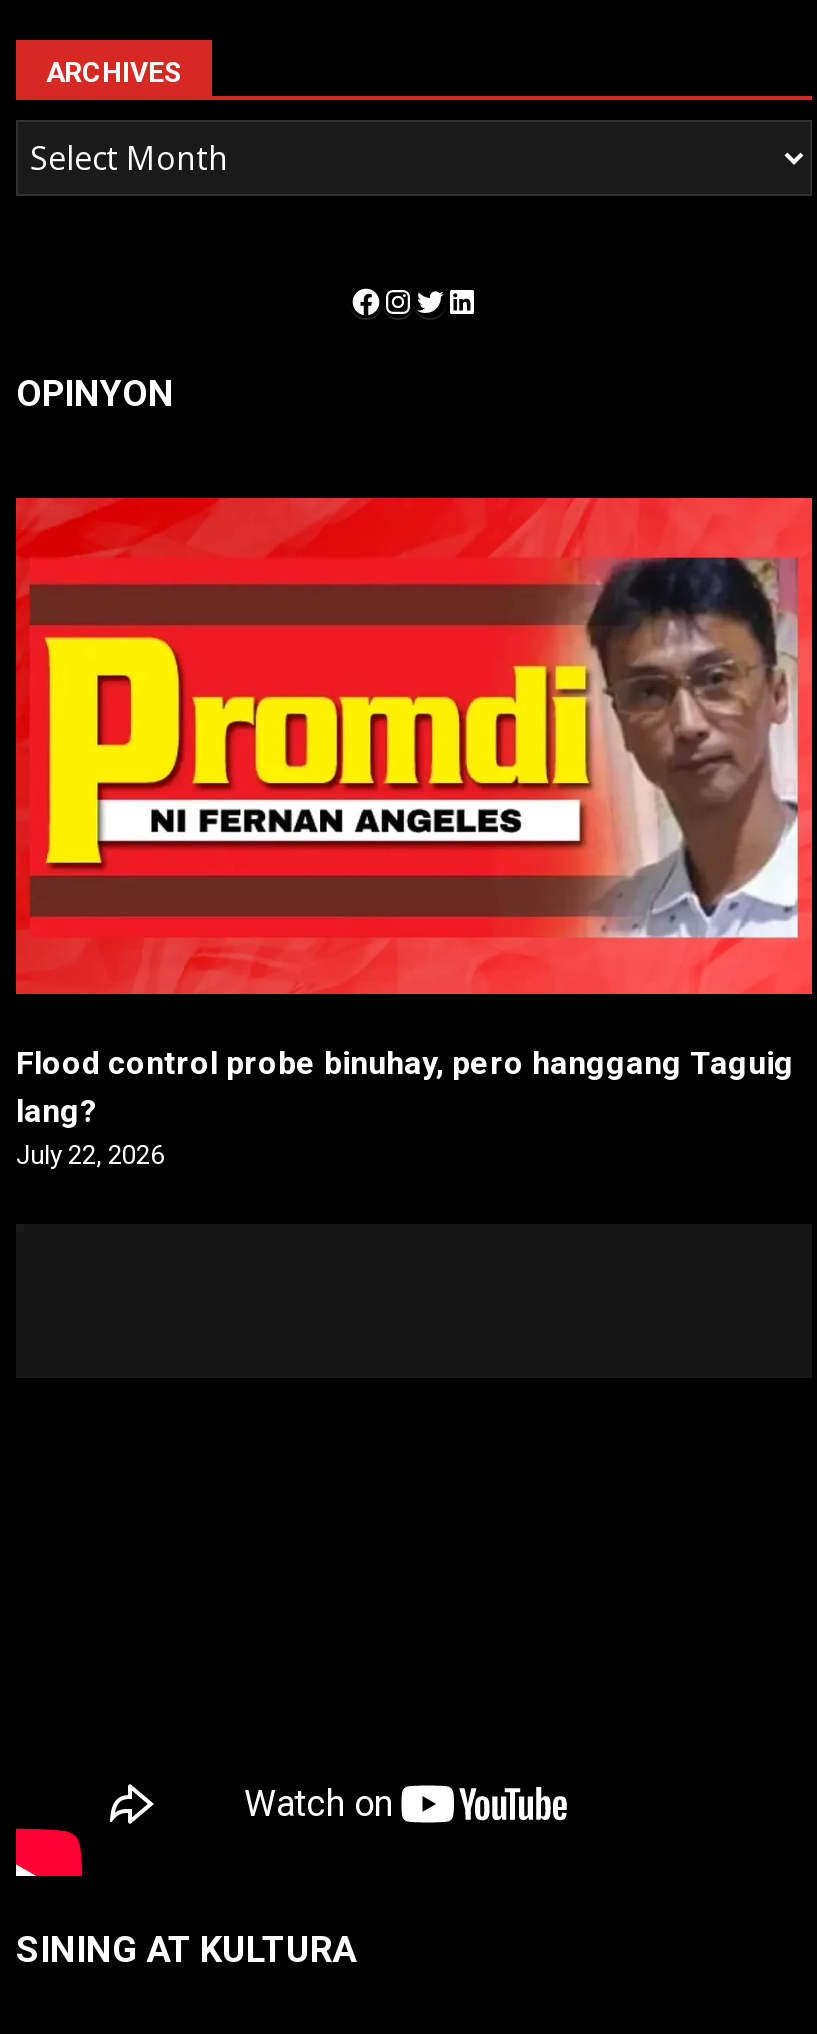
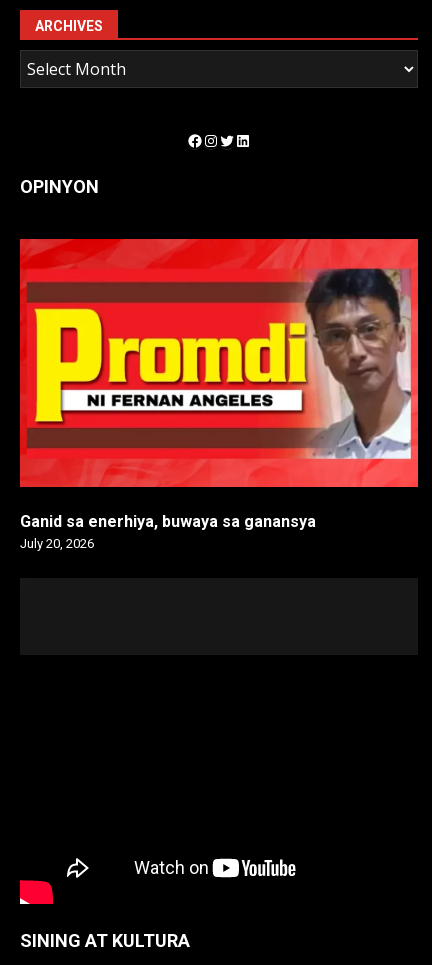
- Flood control probe binuhay, pero hanggang Taguig
- lang?
- July 22, 2026
+ Ganid sa enerhiya, buwaya sa ganansya
+ July 20, 2026
